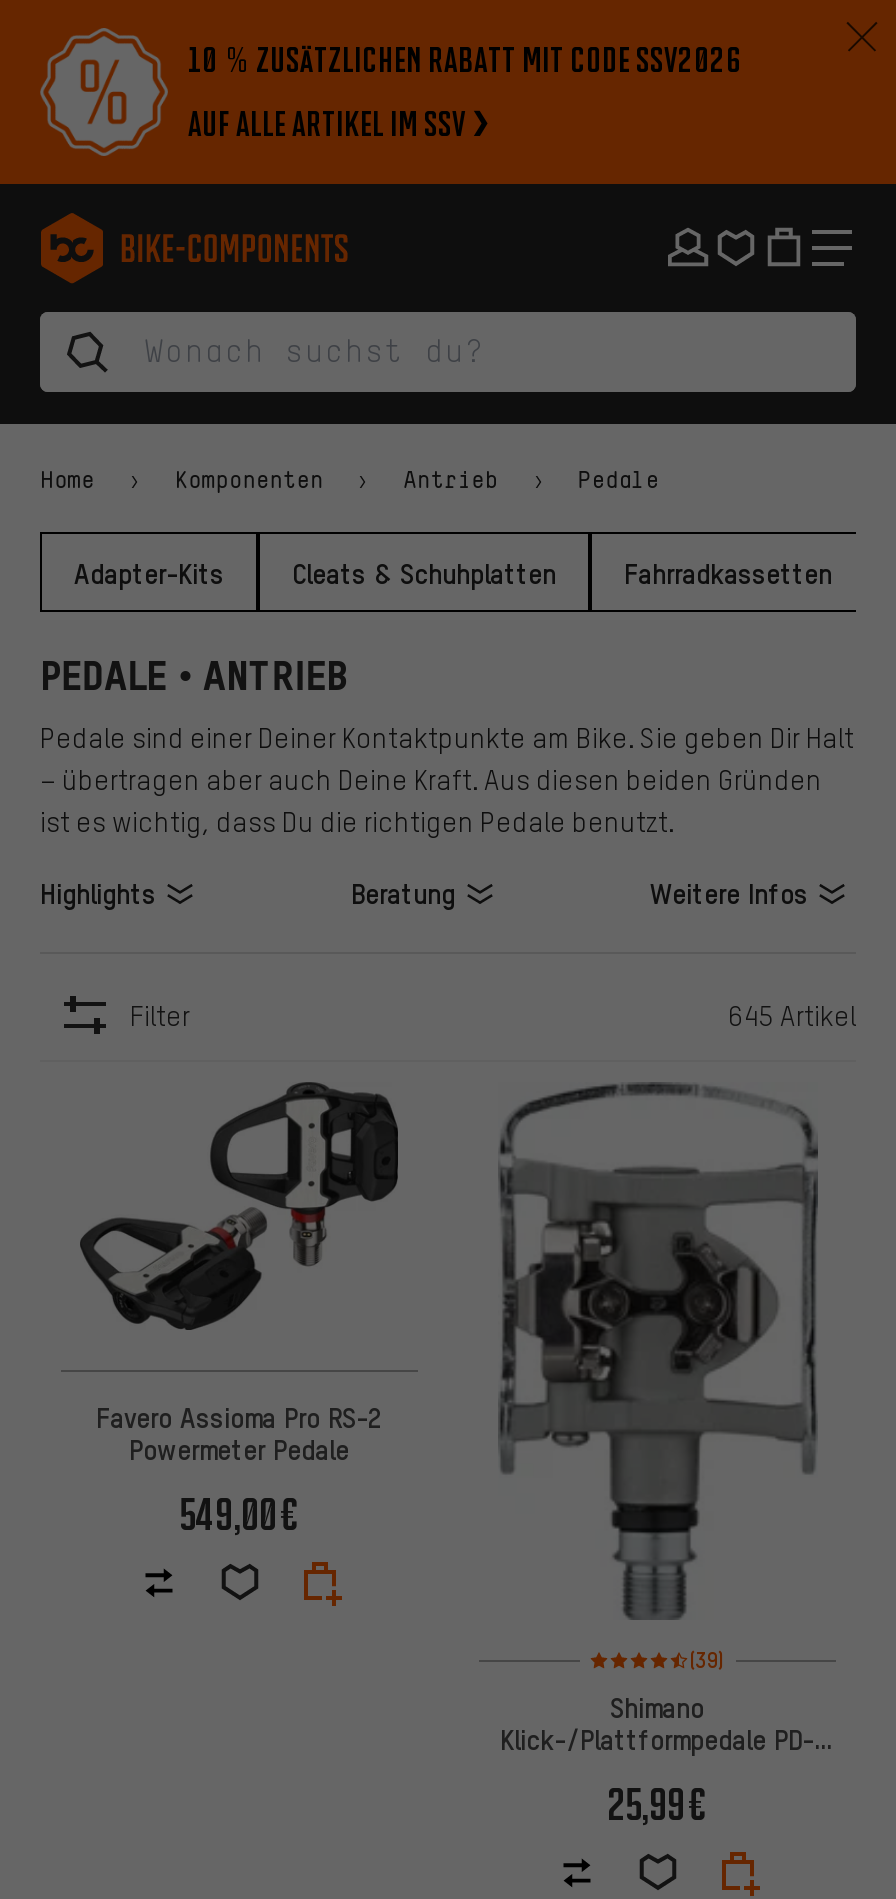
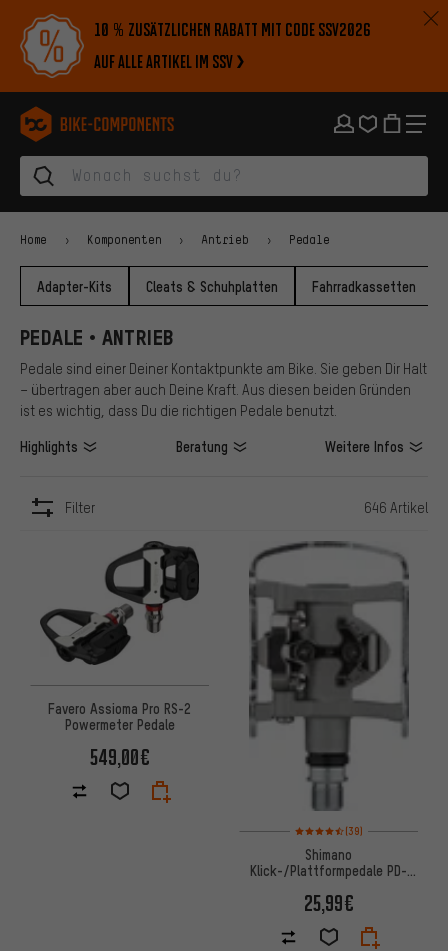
- 645 Artikel
+ 646 Artikel
